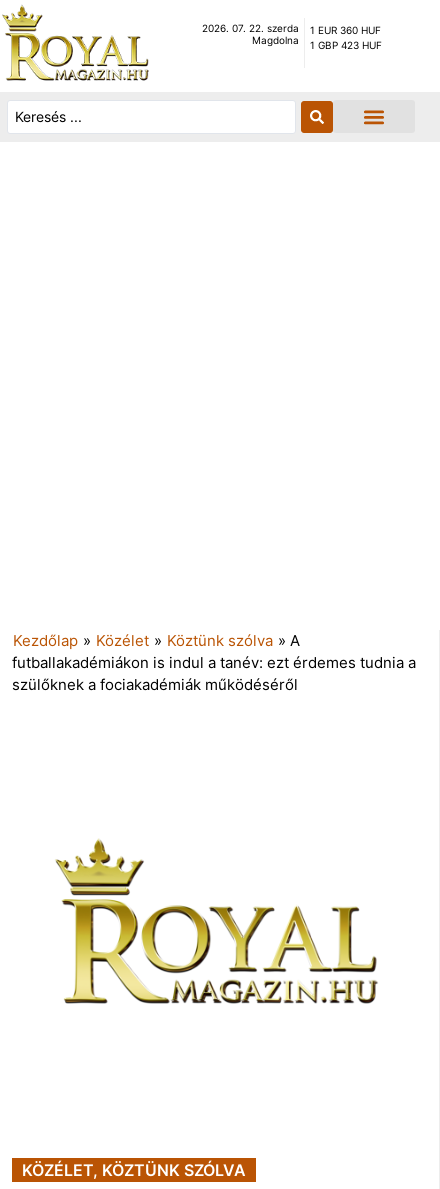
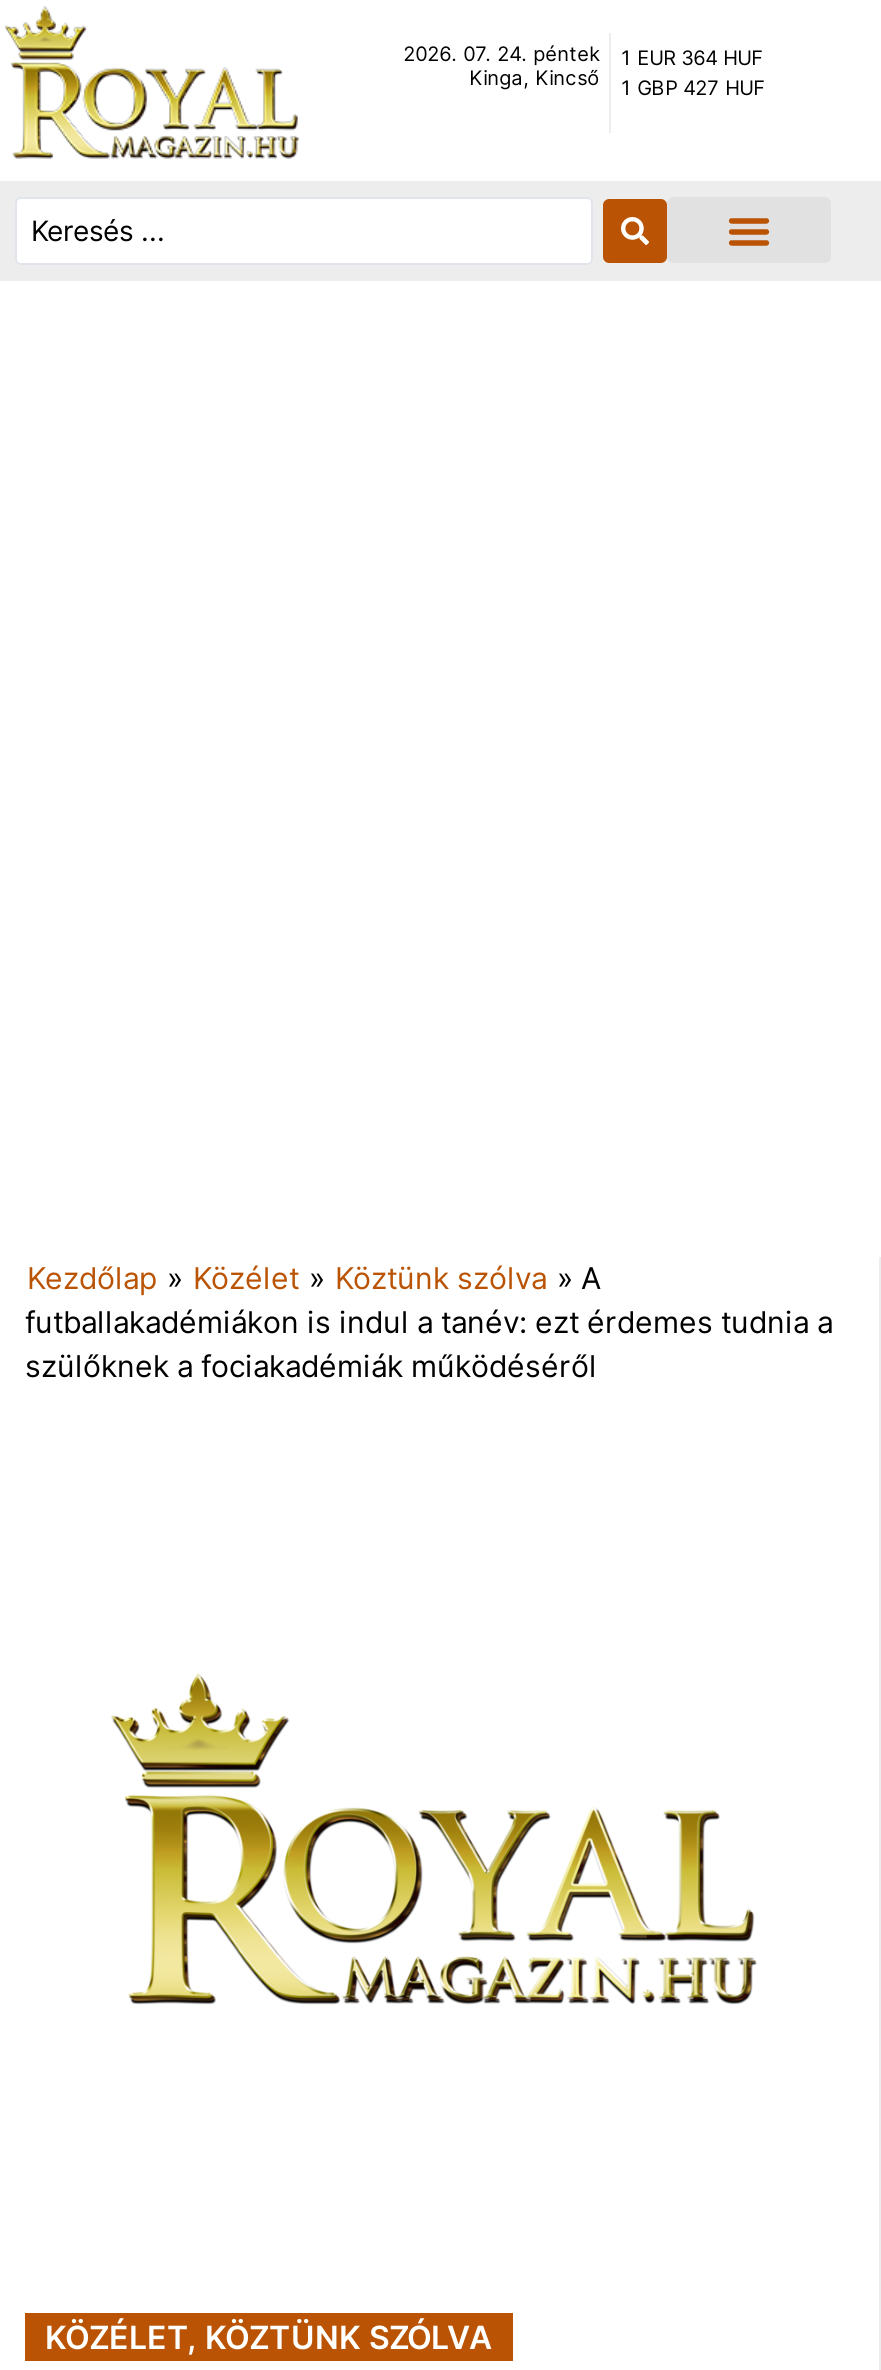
- 2026. 07. 22. szerda
- Magdolna
+ 2026. 07. 24. péntek
+ Kinga, Kincső

- 1 EUR 360 HUF
- 1 GBP 423 HUF
+ 1 EUR 364 HUF
+ 1 GBP 427 HUF
